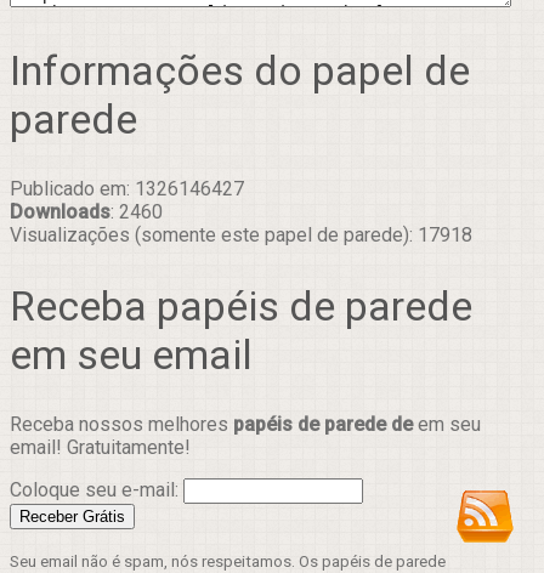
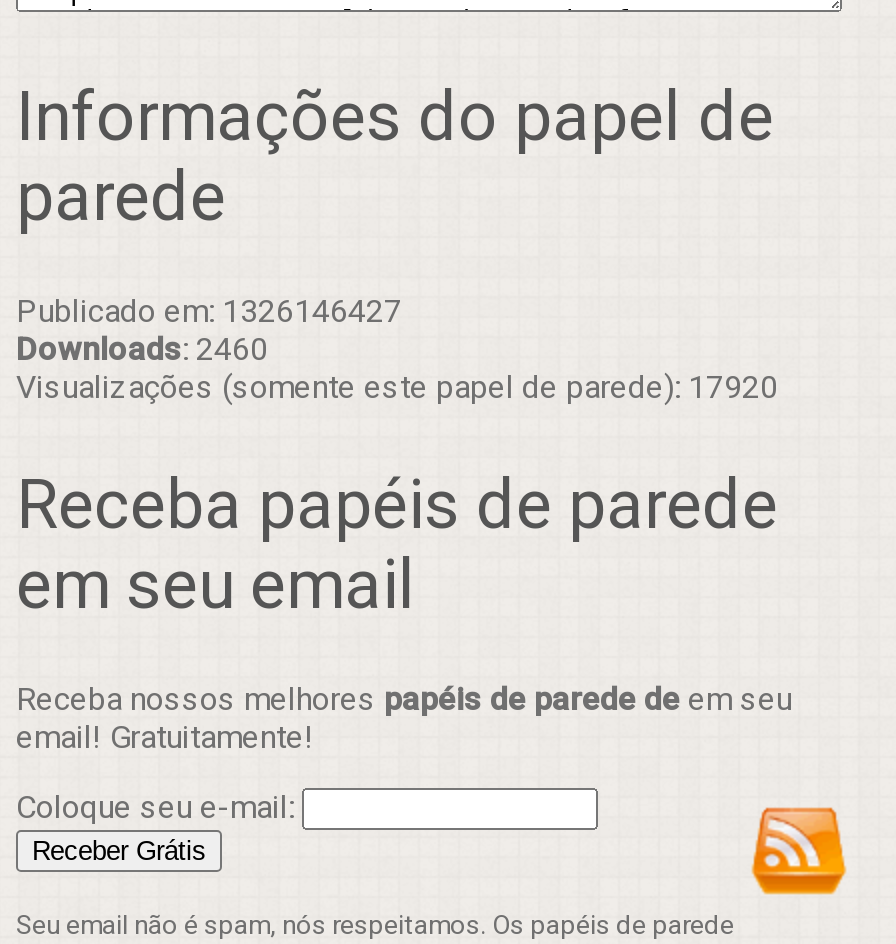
- Visualizações (somente este papel de parede): 17918
+ Visualizações (somente este papel de parede): 17920
